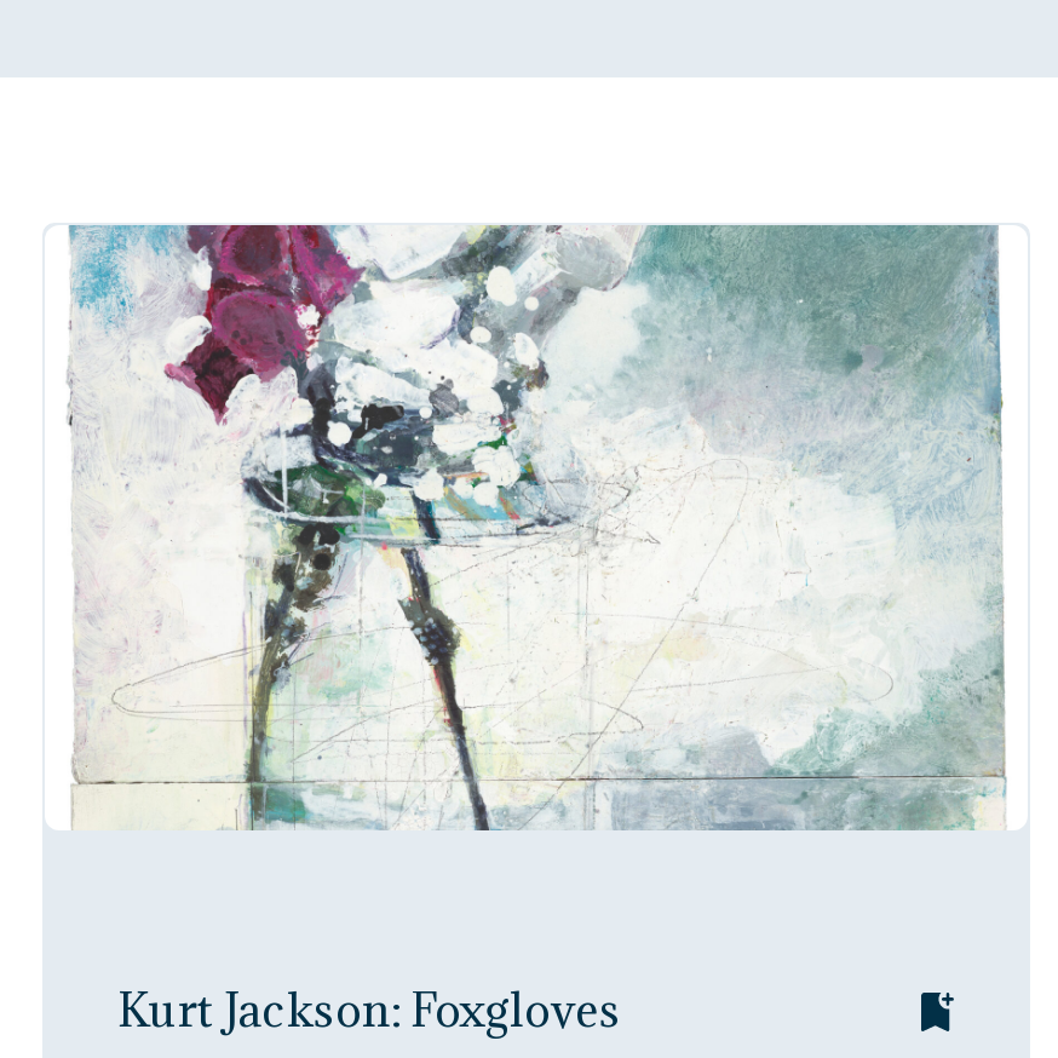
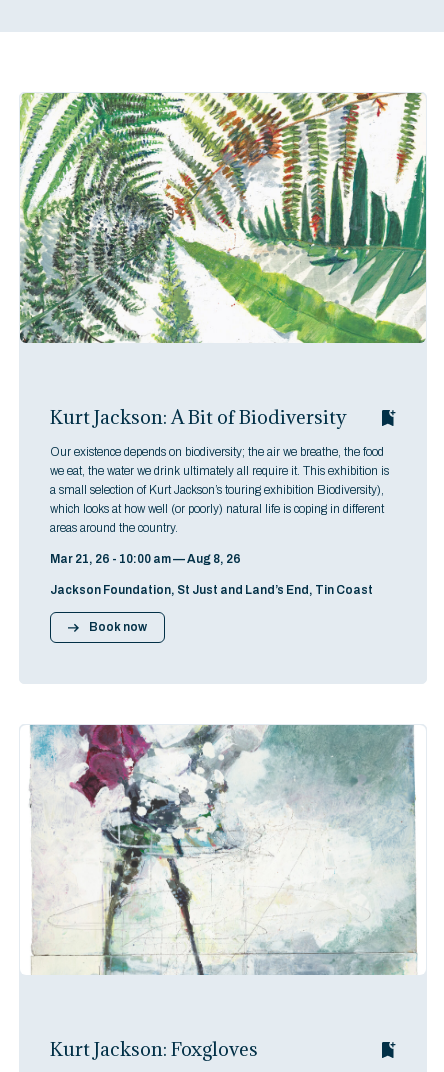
+ [image]

+ Kurt Jackson: A Bit of Biodiversity
+ Our existence depends on biodiversity; the air we breathe, the food
+ we eat, the water we drink ultimately all require it. This exhibition is
+ a small selection of Kurt Jackson’s touring exhibition Biodiversity),
+ which looks at how well (or poorly) natural life is coping in different
+ areas around the country.
+ Mar 21, 26 - 10:00 am — Aug 8, 26
+ Jackson Foundation, St Just and Land’s End, Tin Coast
+ Book now
